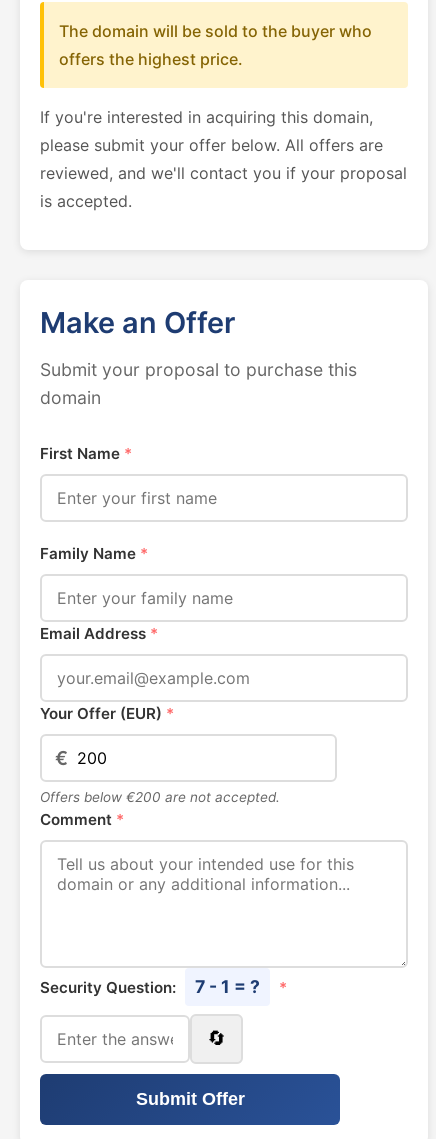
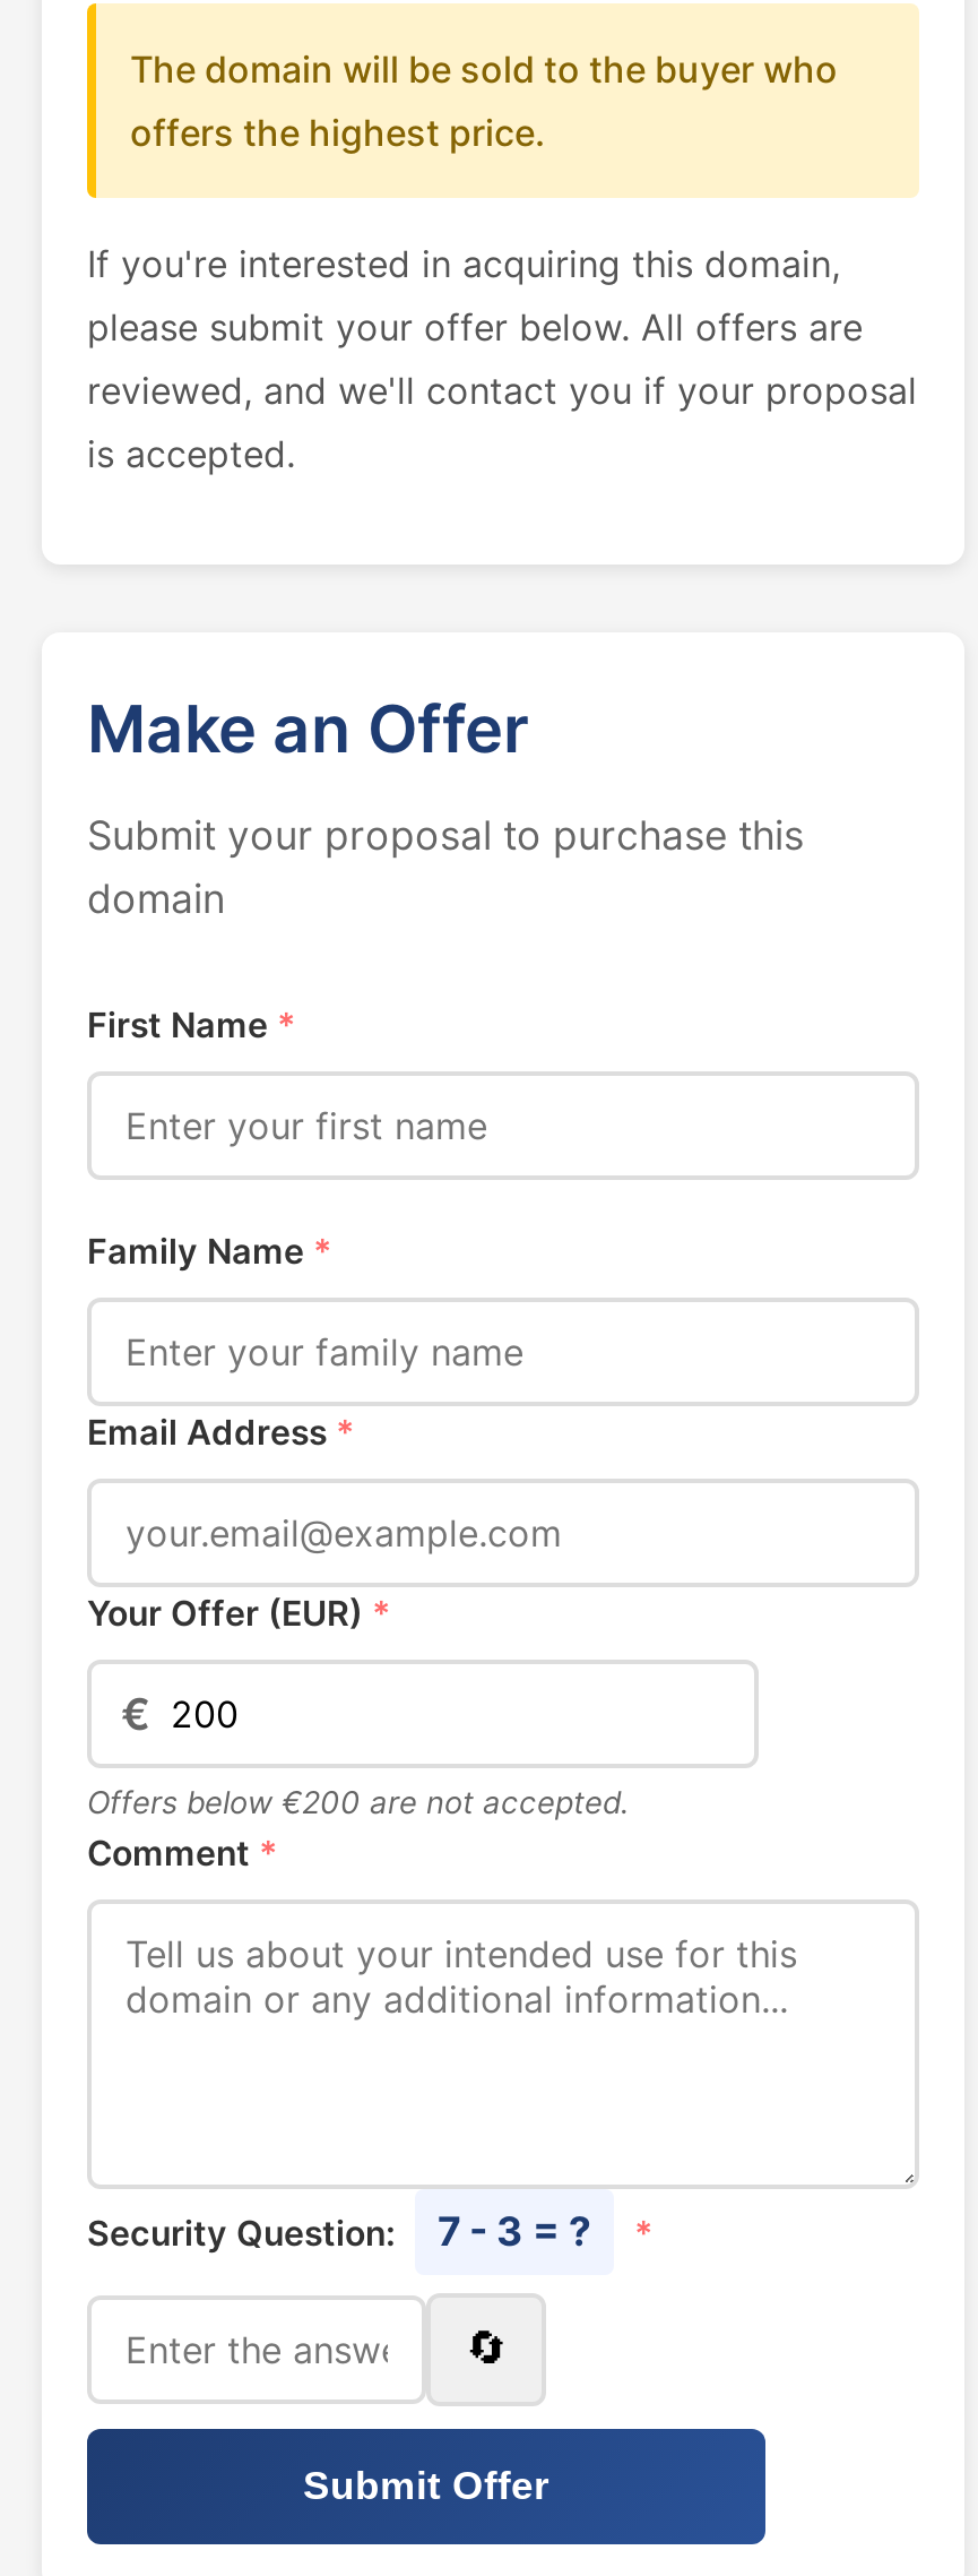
- 7 - 1 = ?
+ 7 - 3 = ?
